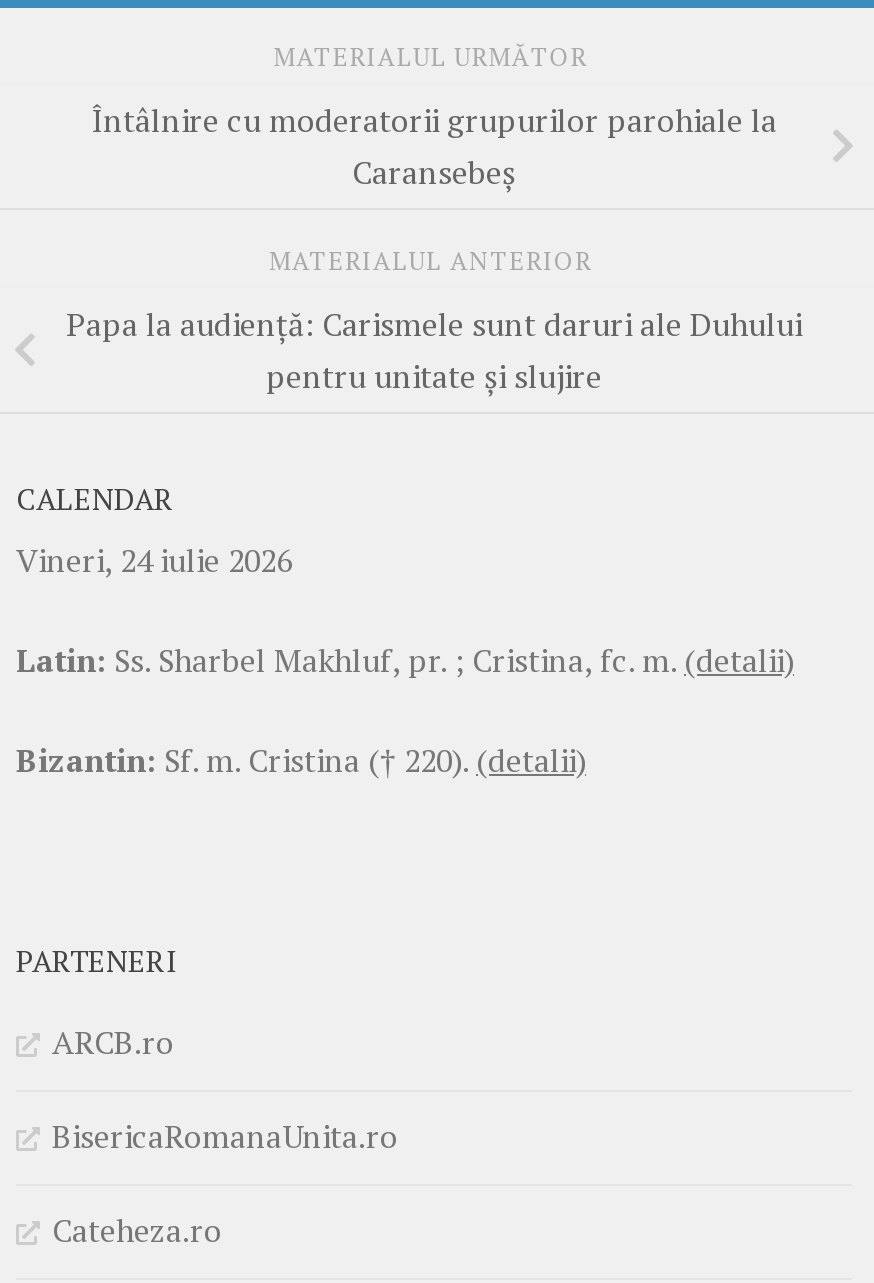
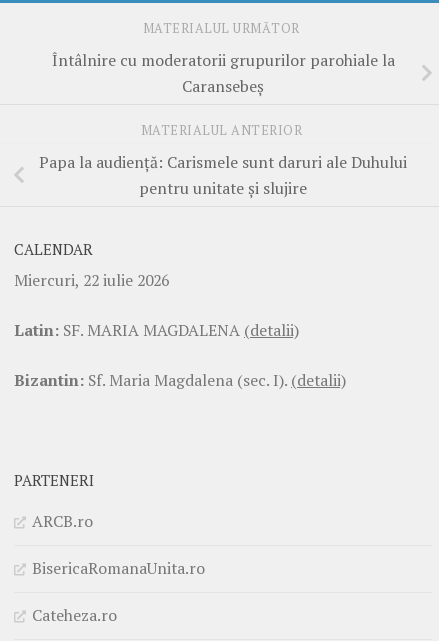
- Vineri, 24 iulie 2026
+ Miercuri, 22 iulie 2026

- Latin: Ss. Sharbel Makhluf, pr. ; Cristina, fc. m. (detalii)
+ Latin: SF. MARIA MAGDALENA (detalii)

- Bizantin: Sf. m. Cristina († 220). (detalii)
+ Bizantin: Sf. Maria Magdalena (sec. I). (detalii)
